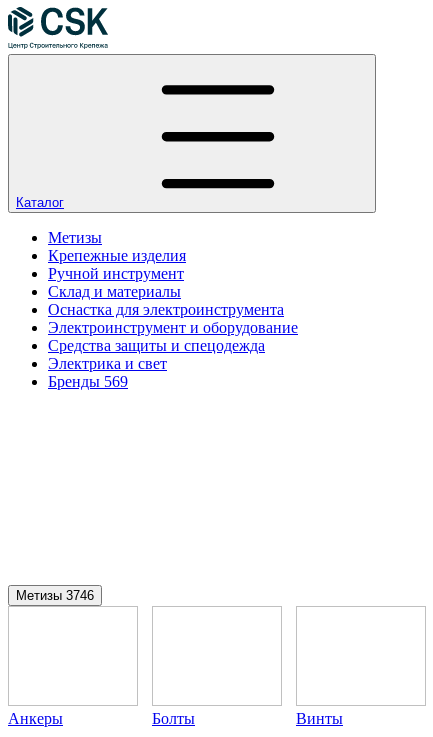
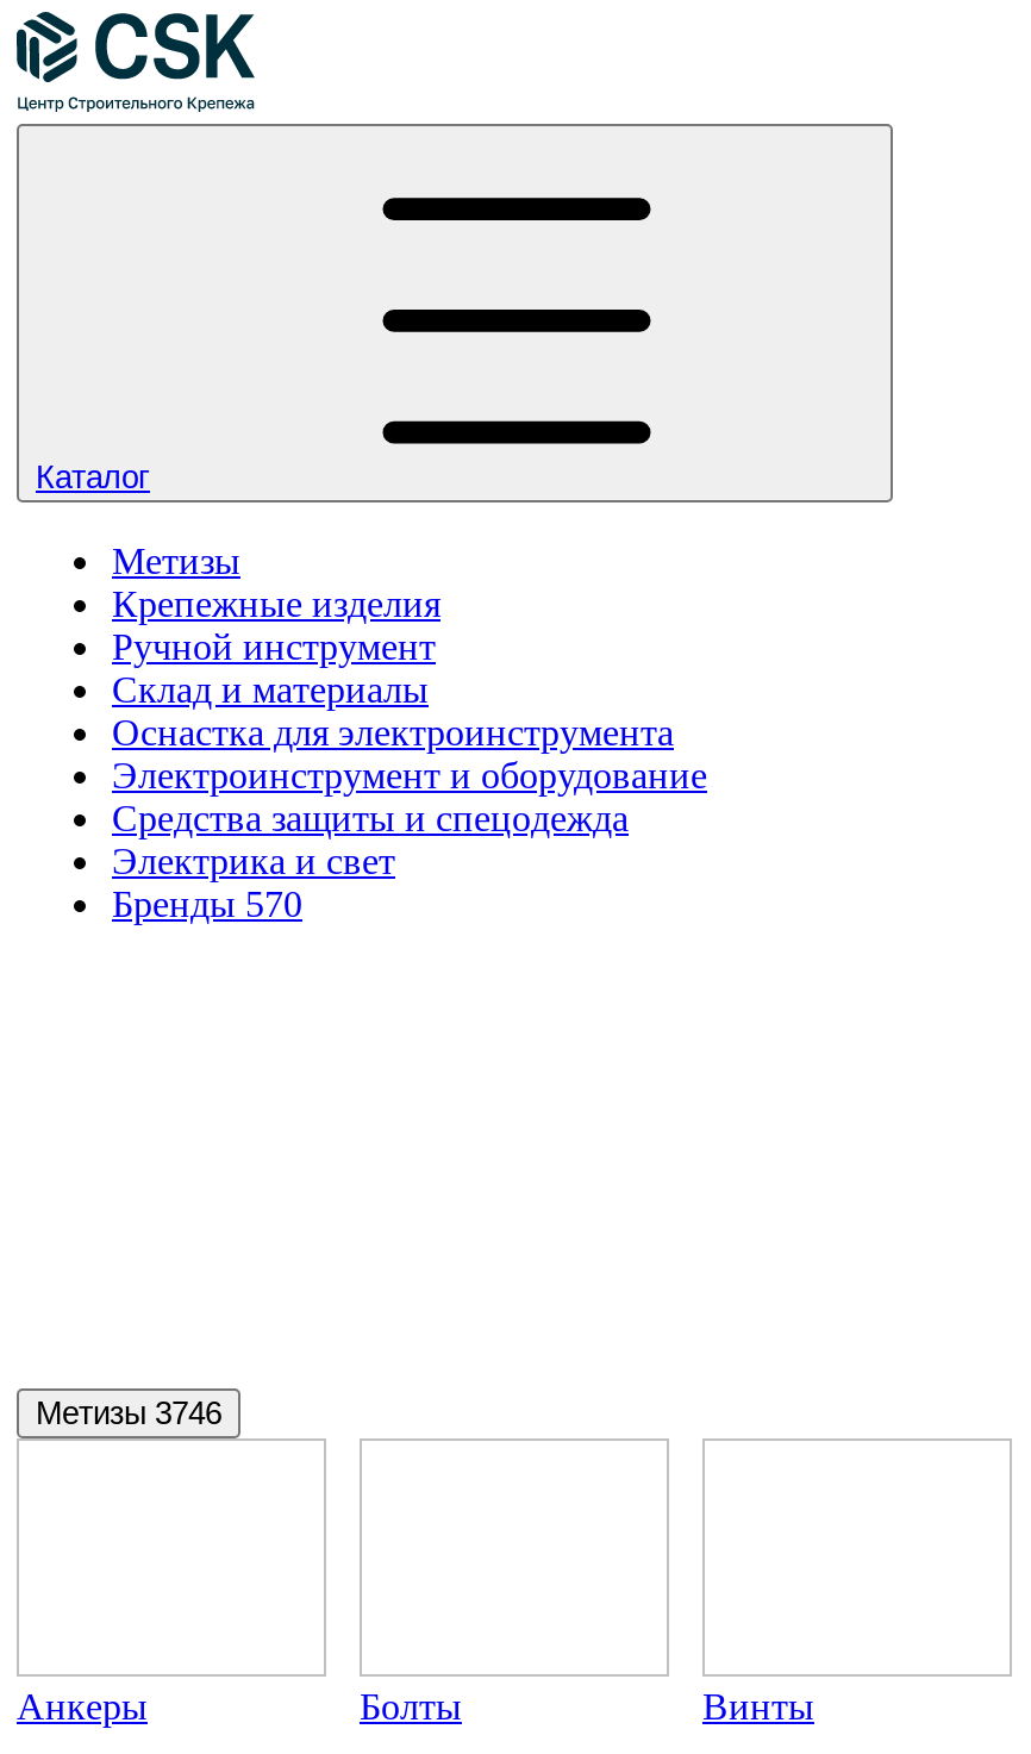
- Бренды 569
+ Бренды 570
